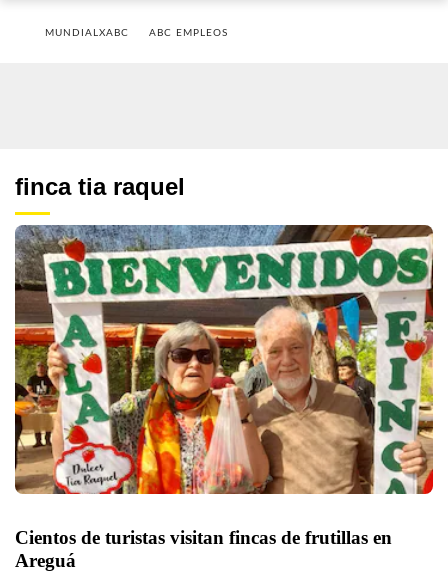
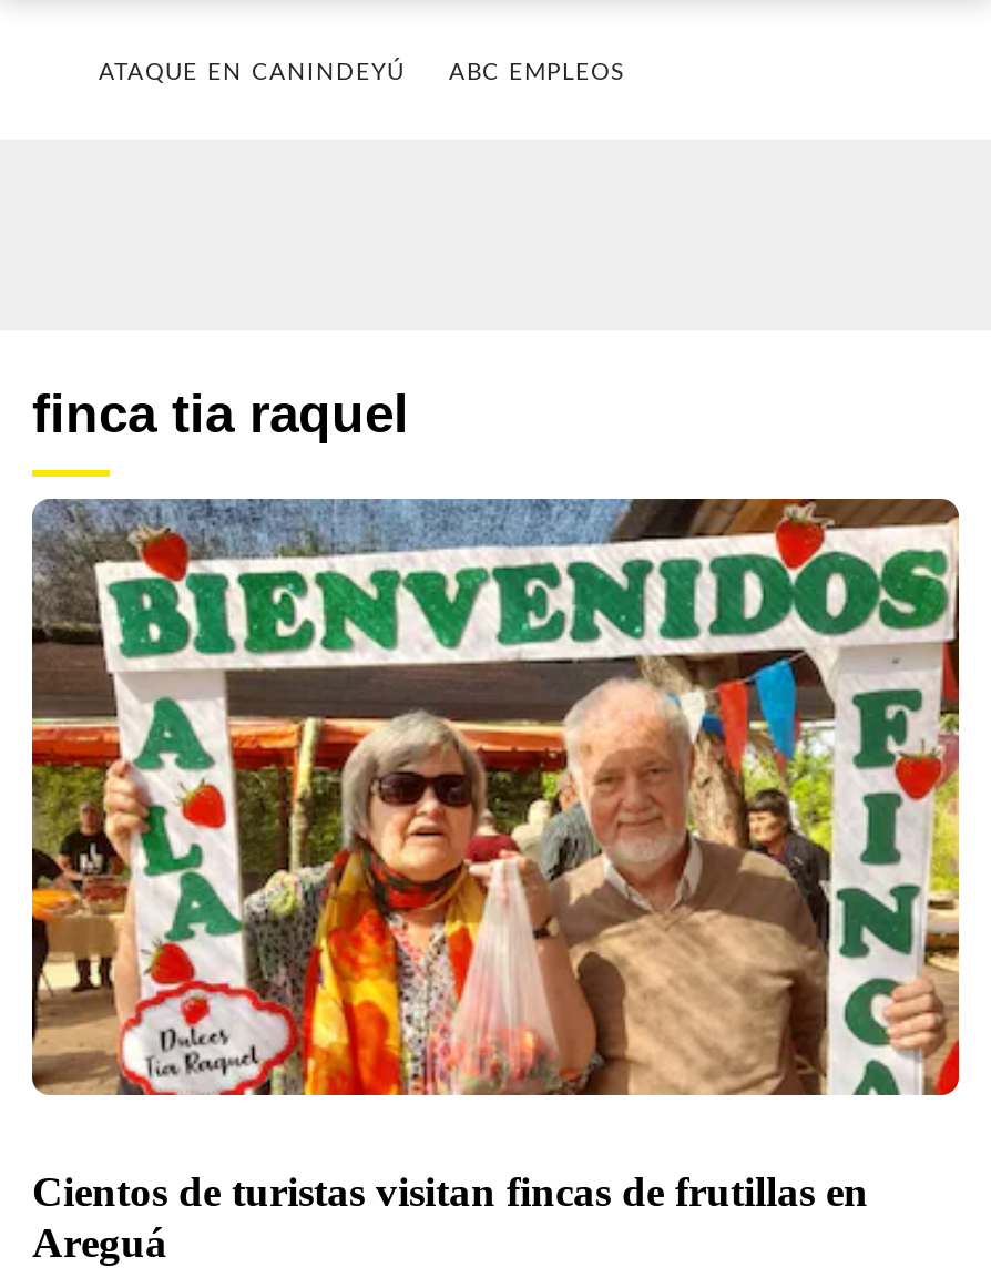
- MUNDIALXABC
+ ATAQUE EN CANINDEYÚ
